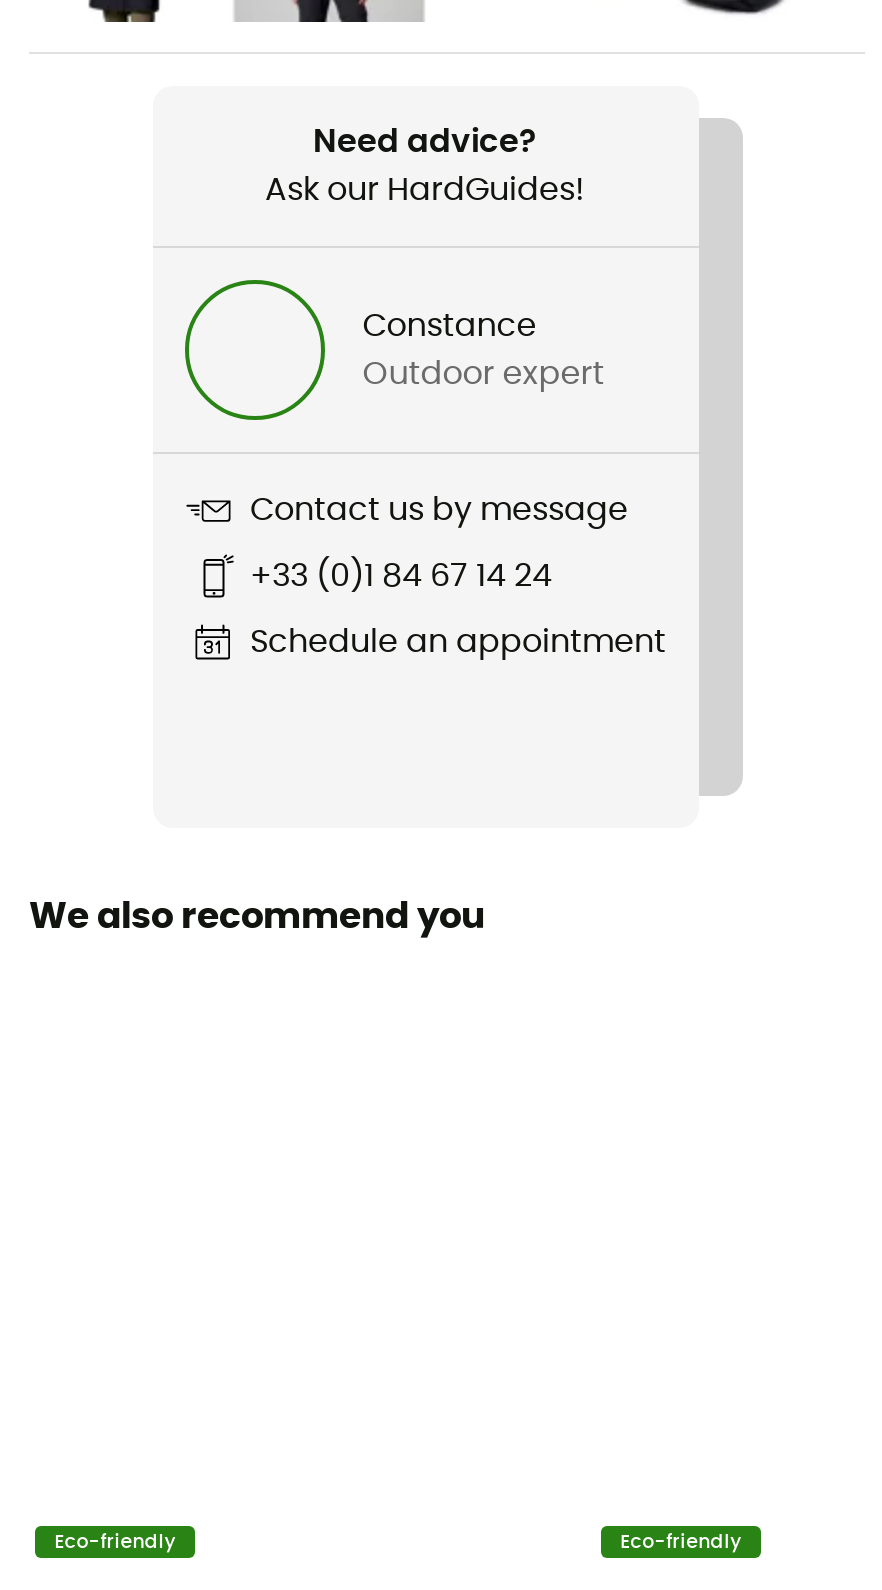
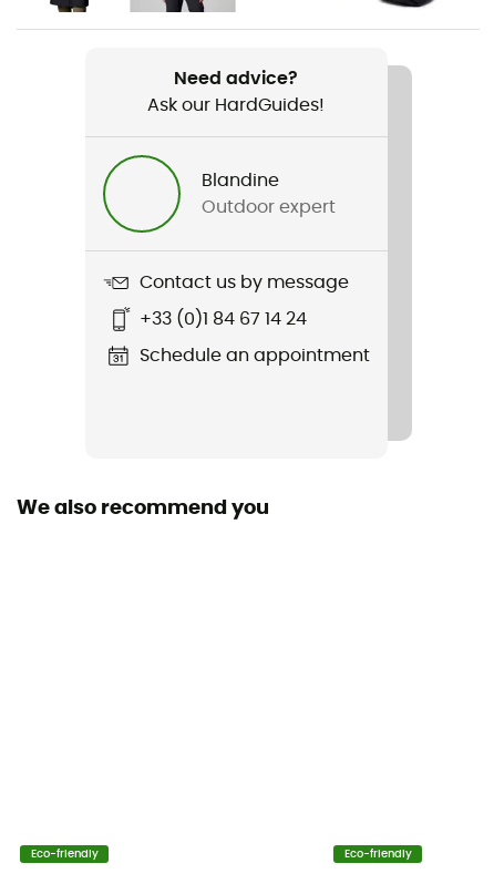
- Constance
+ Blandine
